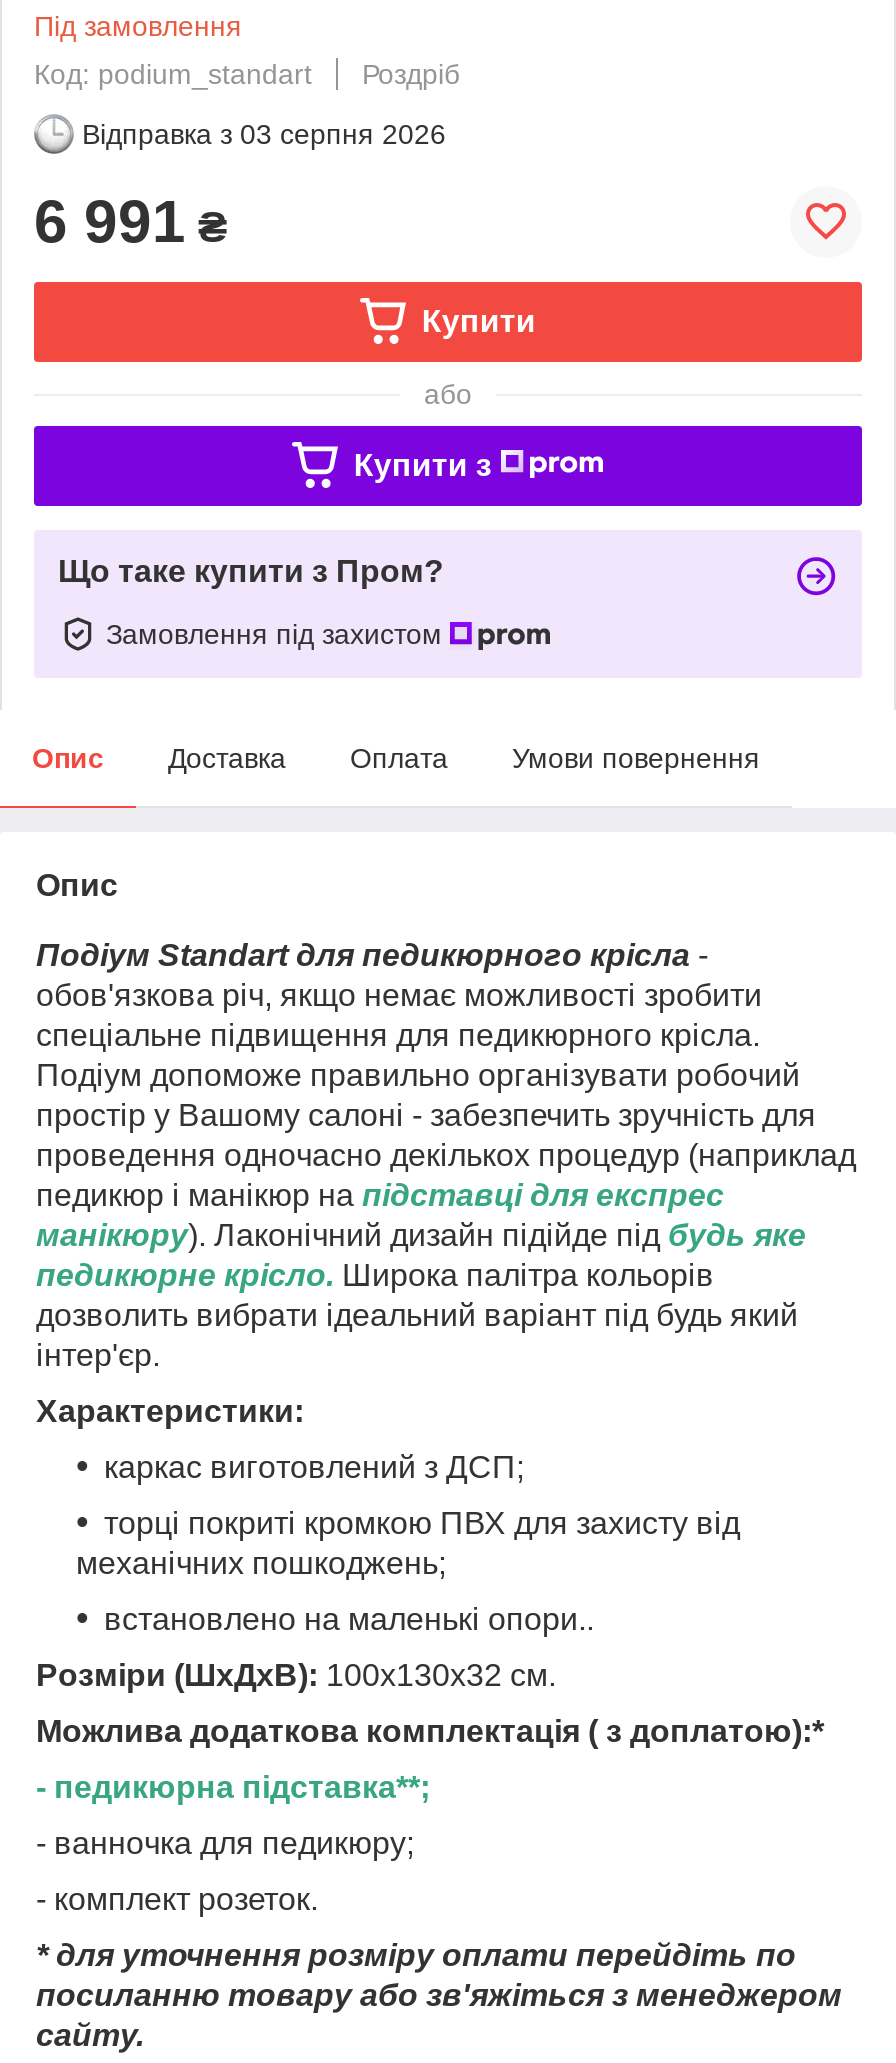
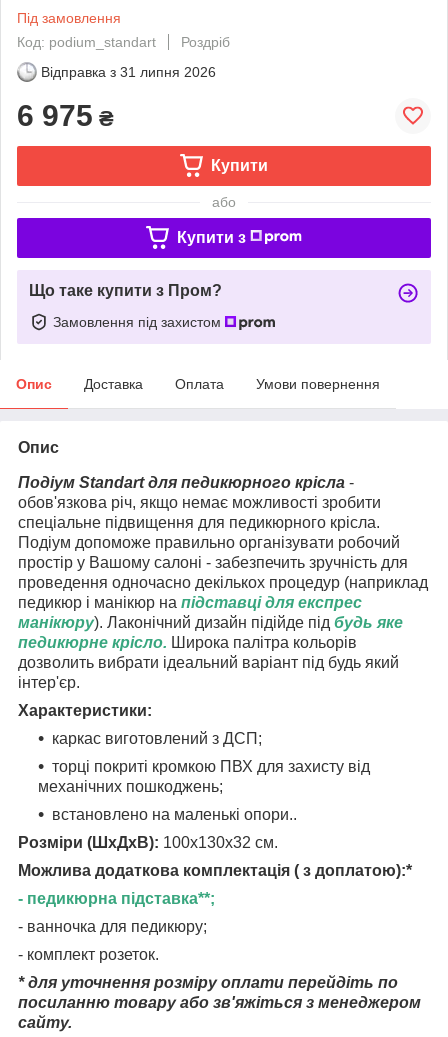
- Відправка з 03 серпня 2026
+ Відправка з 31 липня 2026

- 6 991 ₴
+ 6 975 ₴
